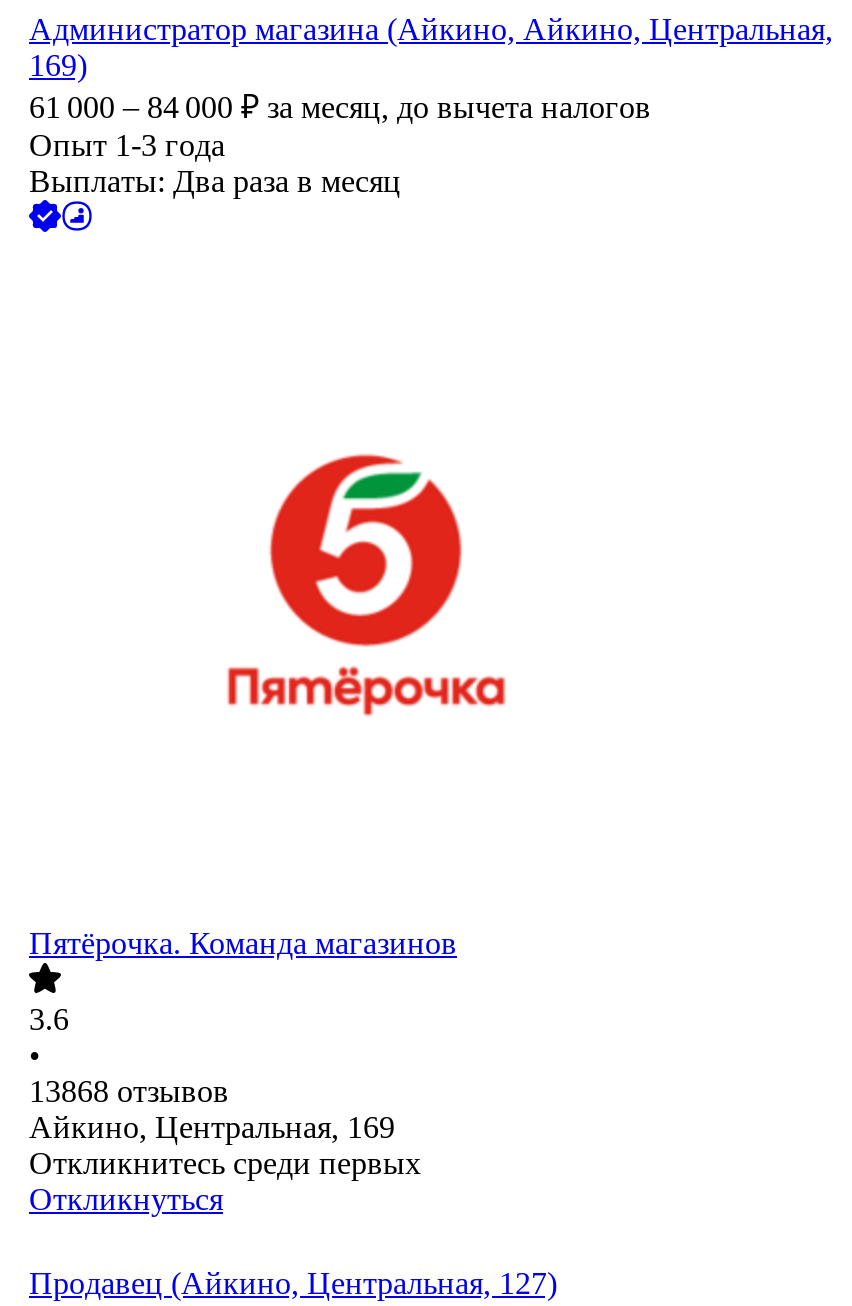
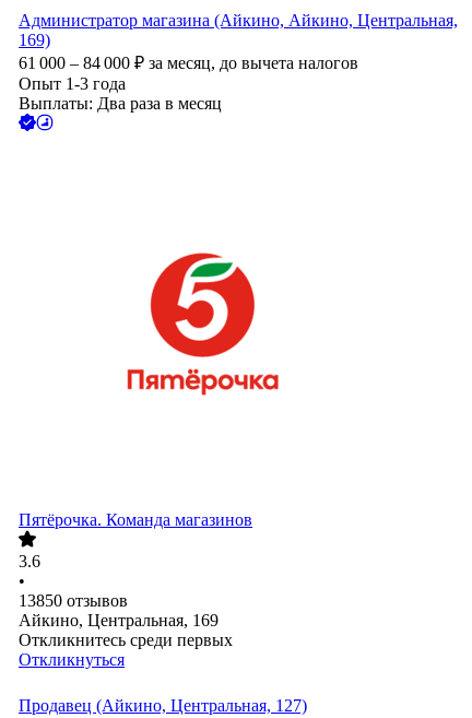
- 13868 отзывов
+ 13850 отзывов
